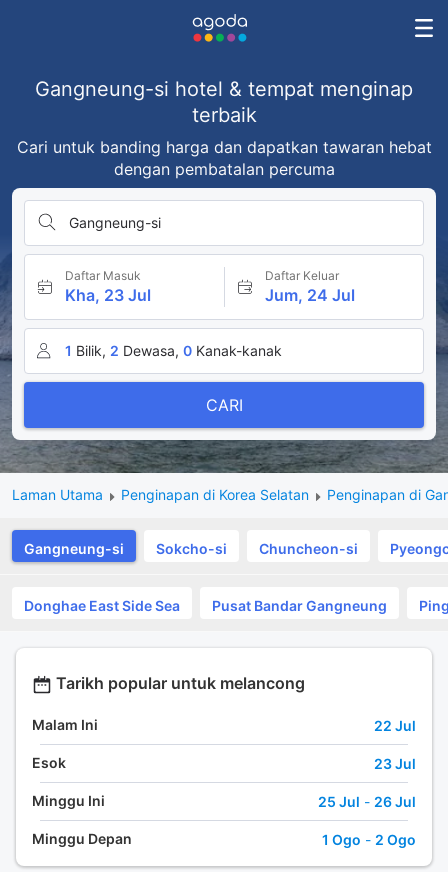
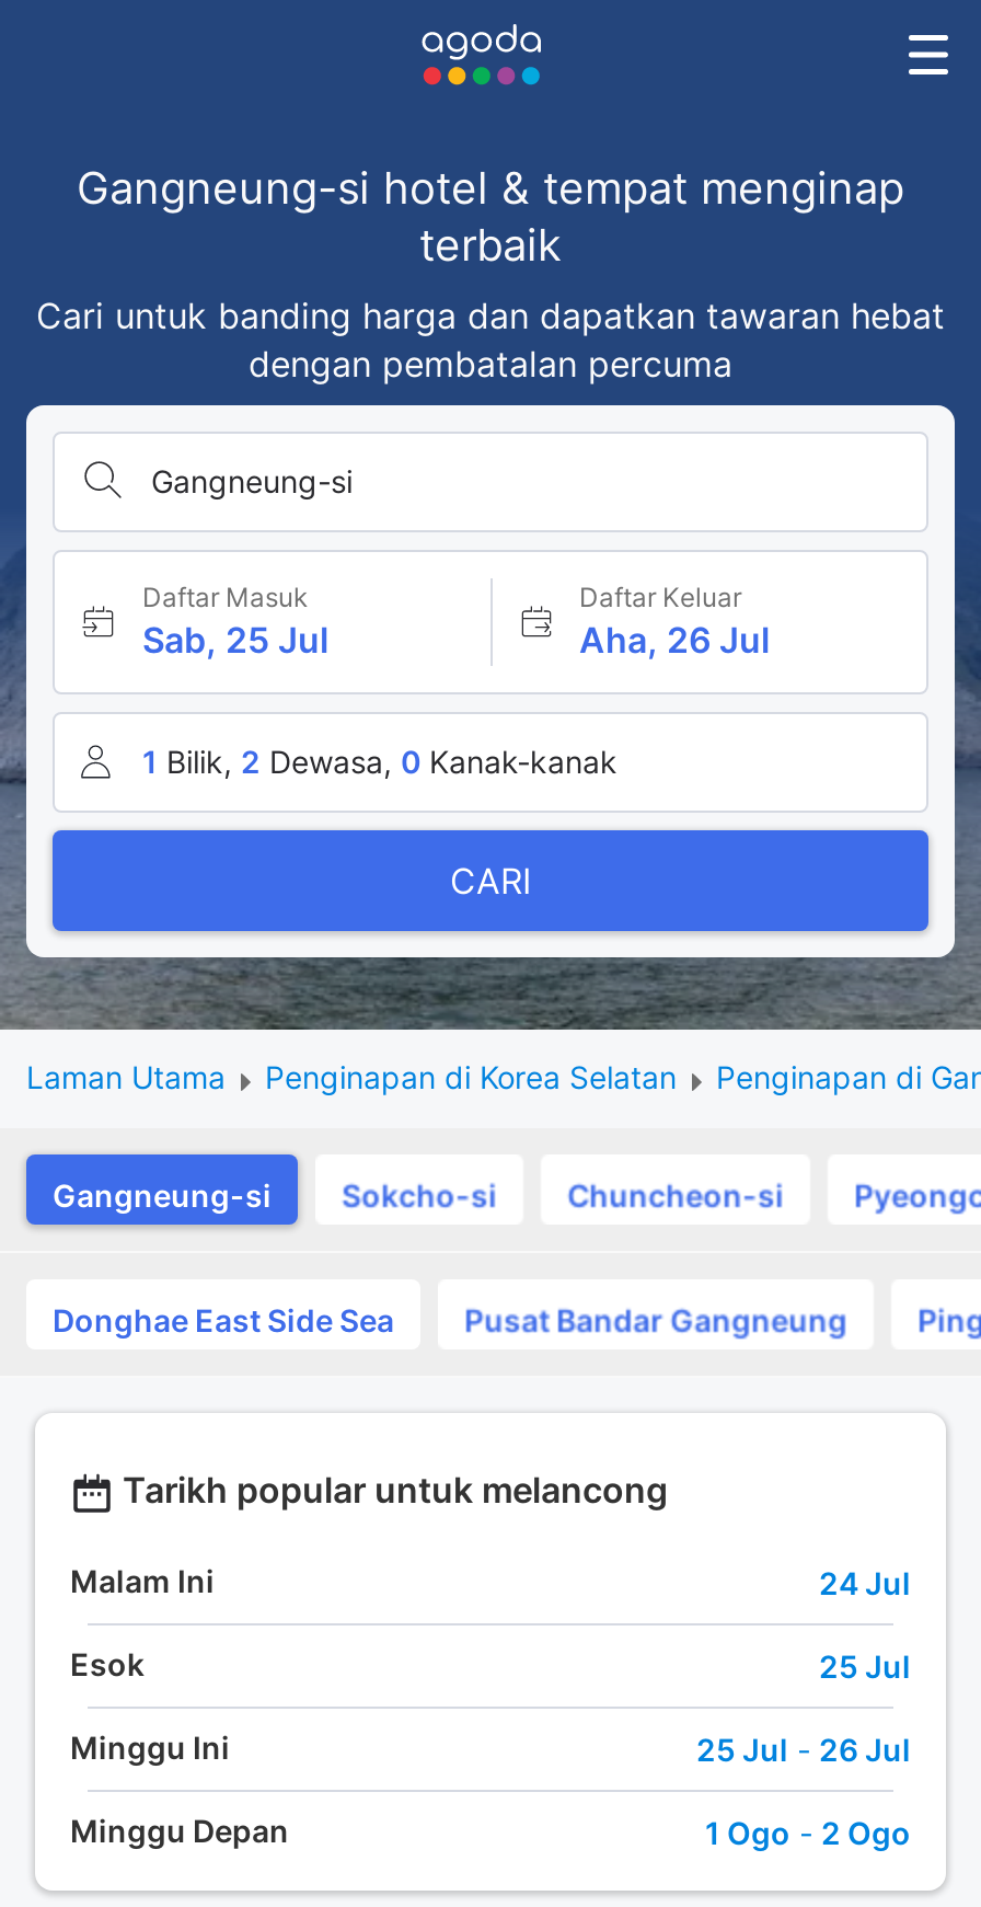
- Kha, 23 Jul
+ Sab, 25 Jul

- Jum, 24 Jul
+ Aha, 26 Jul

- 22 Jul
+ 24 Jul

- 23 Jul
+ 25 Jul
